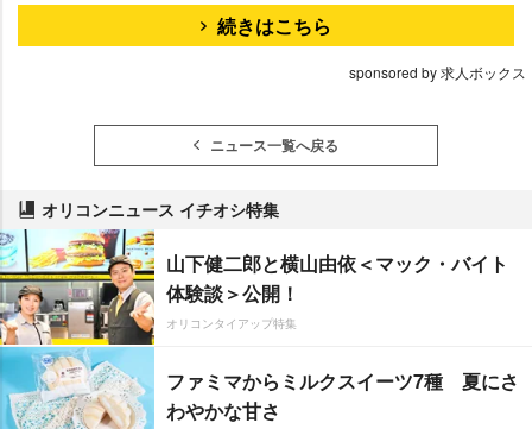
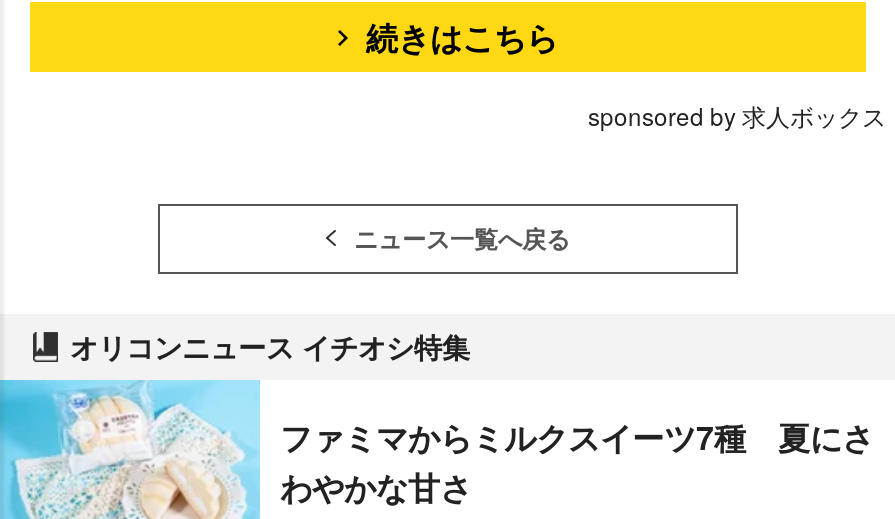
- [image]
- 山下健二郎と横山由依＜マック・バイト
- 体験談＞公開！
- オリコンタイアップ特集
